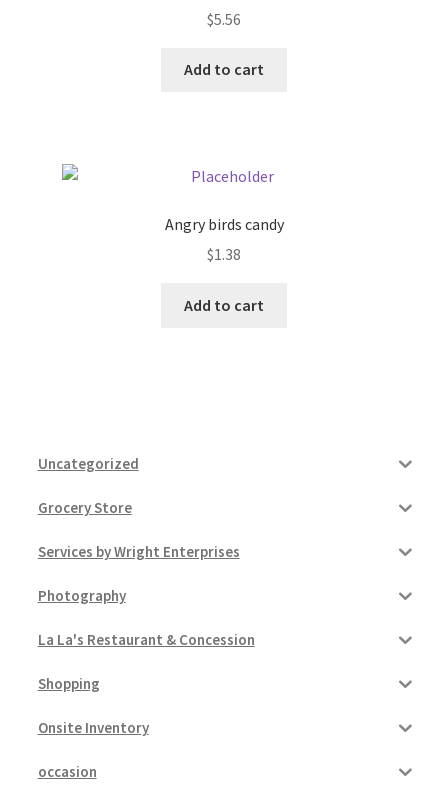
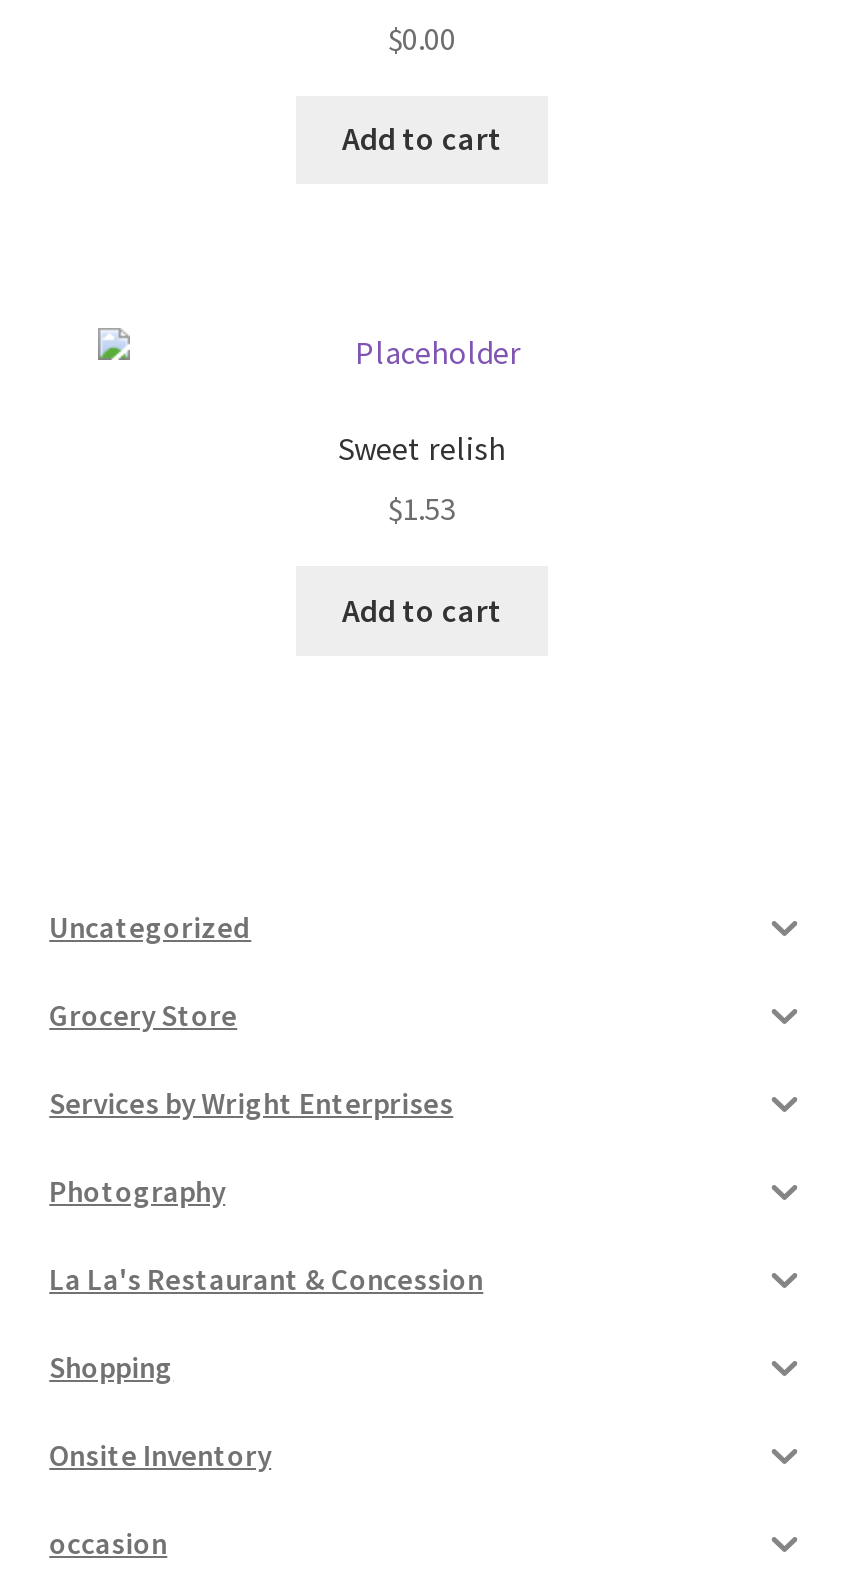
- $5.56
+ $0.00

- Angry birds candy
+ Sweet relish

- $1.38
+ $1.53
